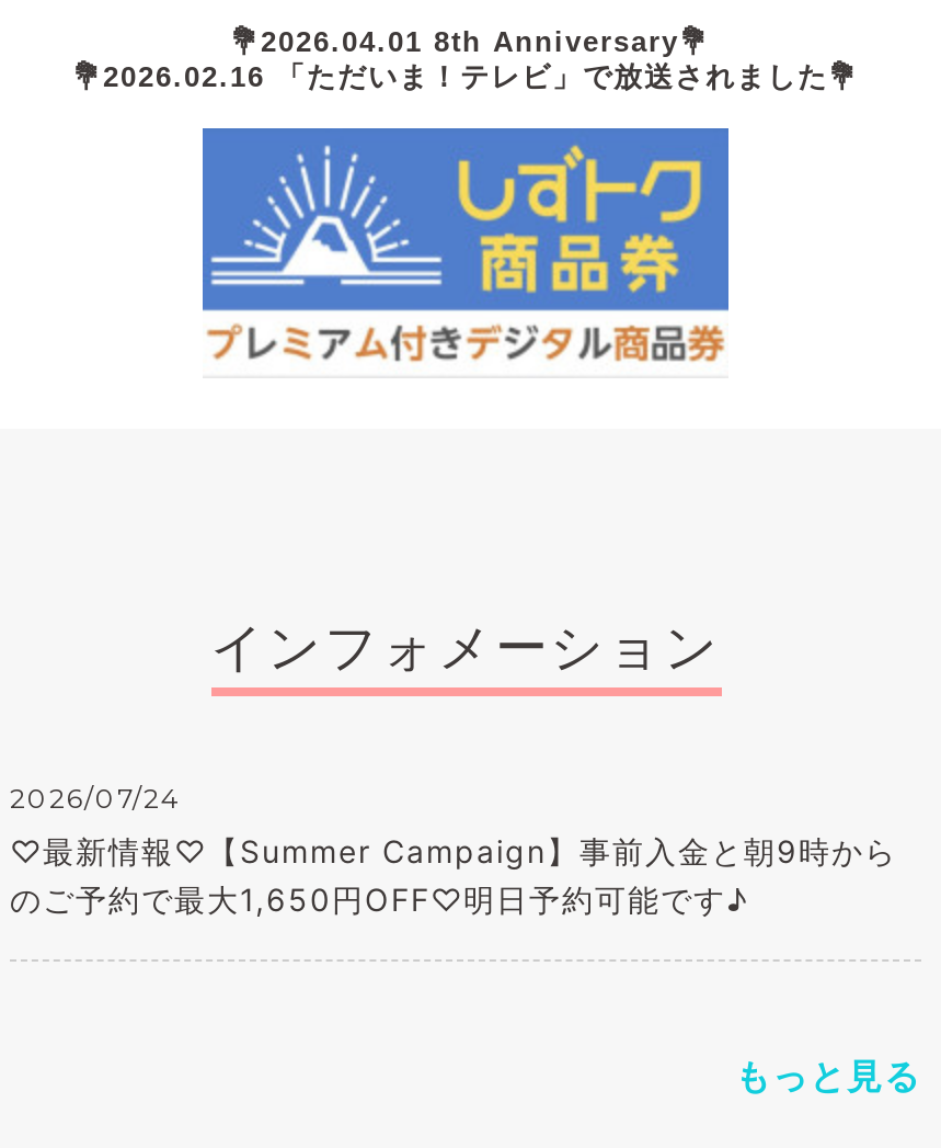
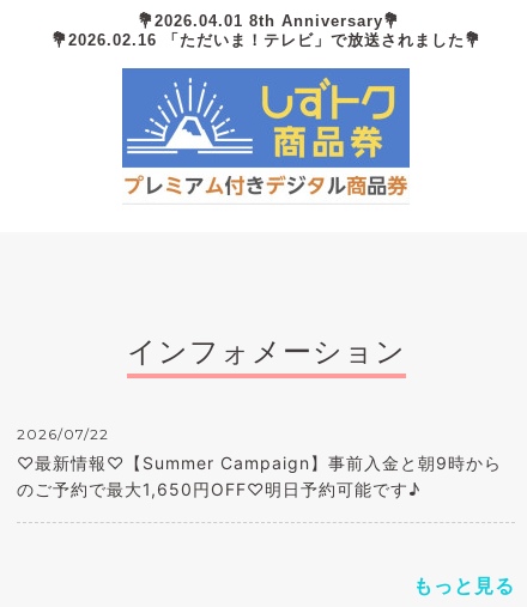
- 2026/07/24
+ 2026/07/22
